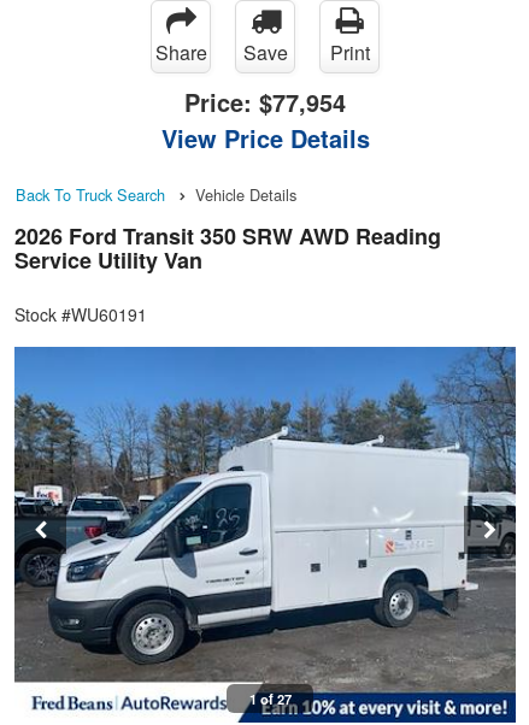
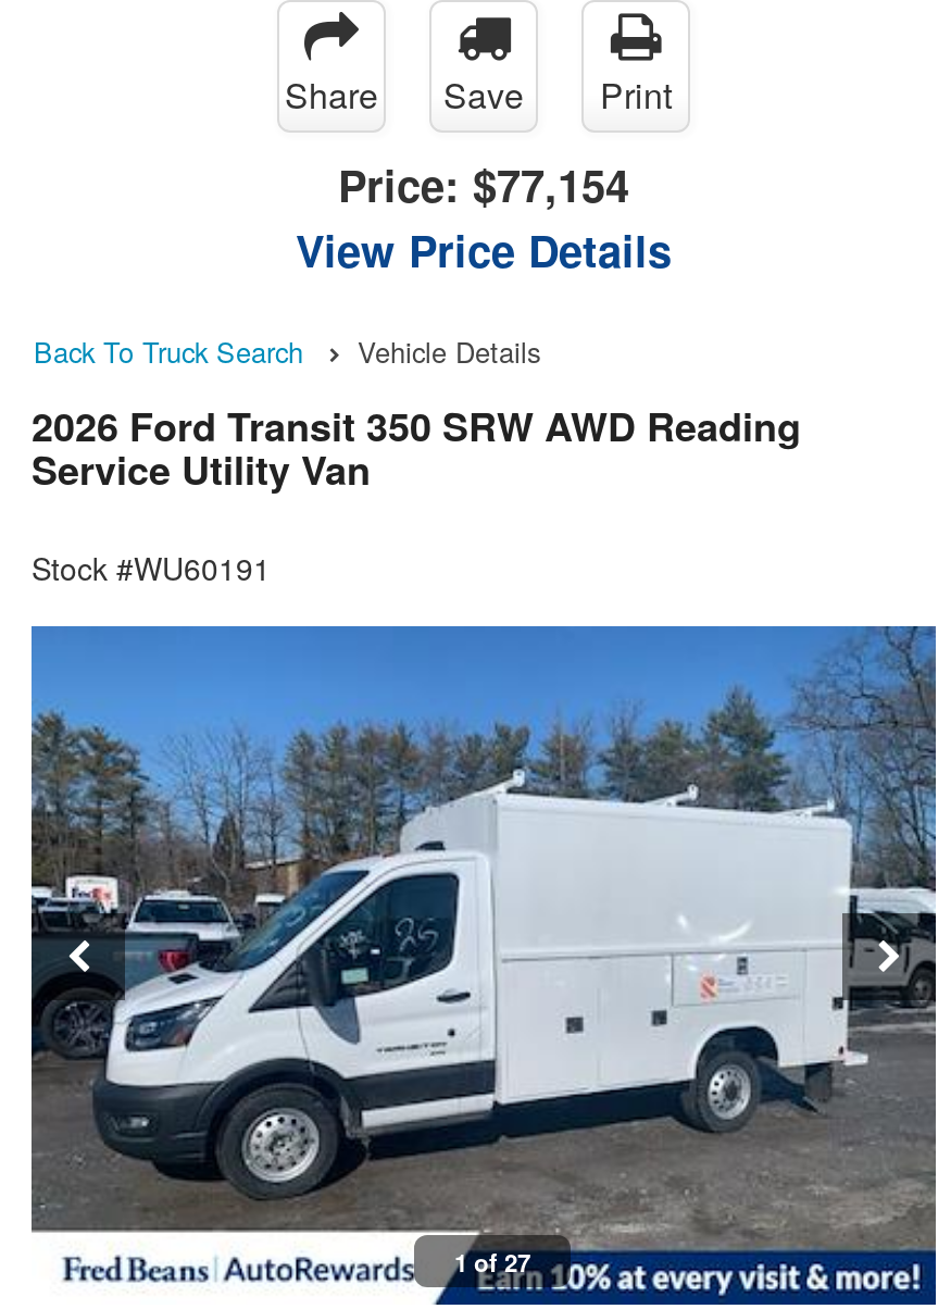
- Price: $77,954
+ Price: $77,154
